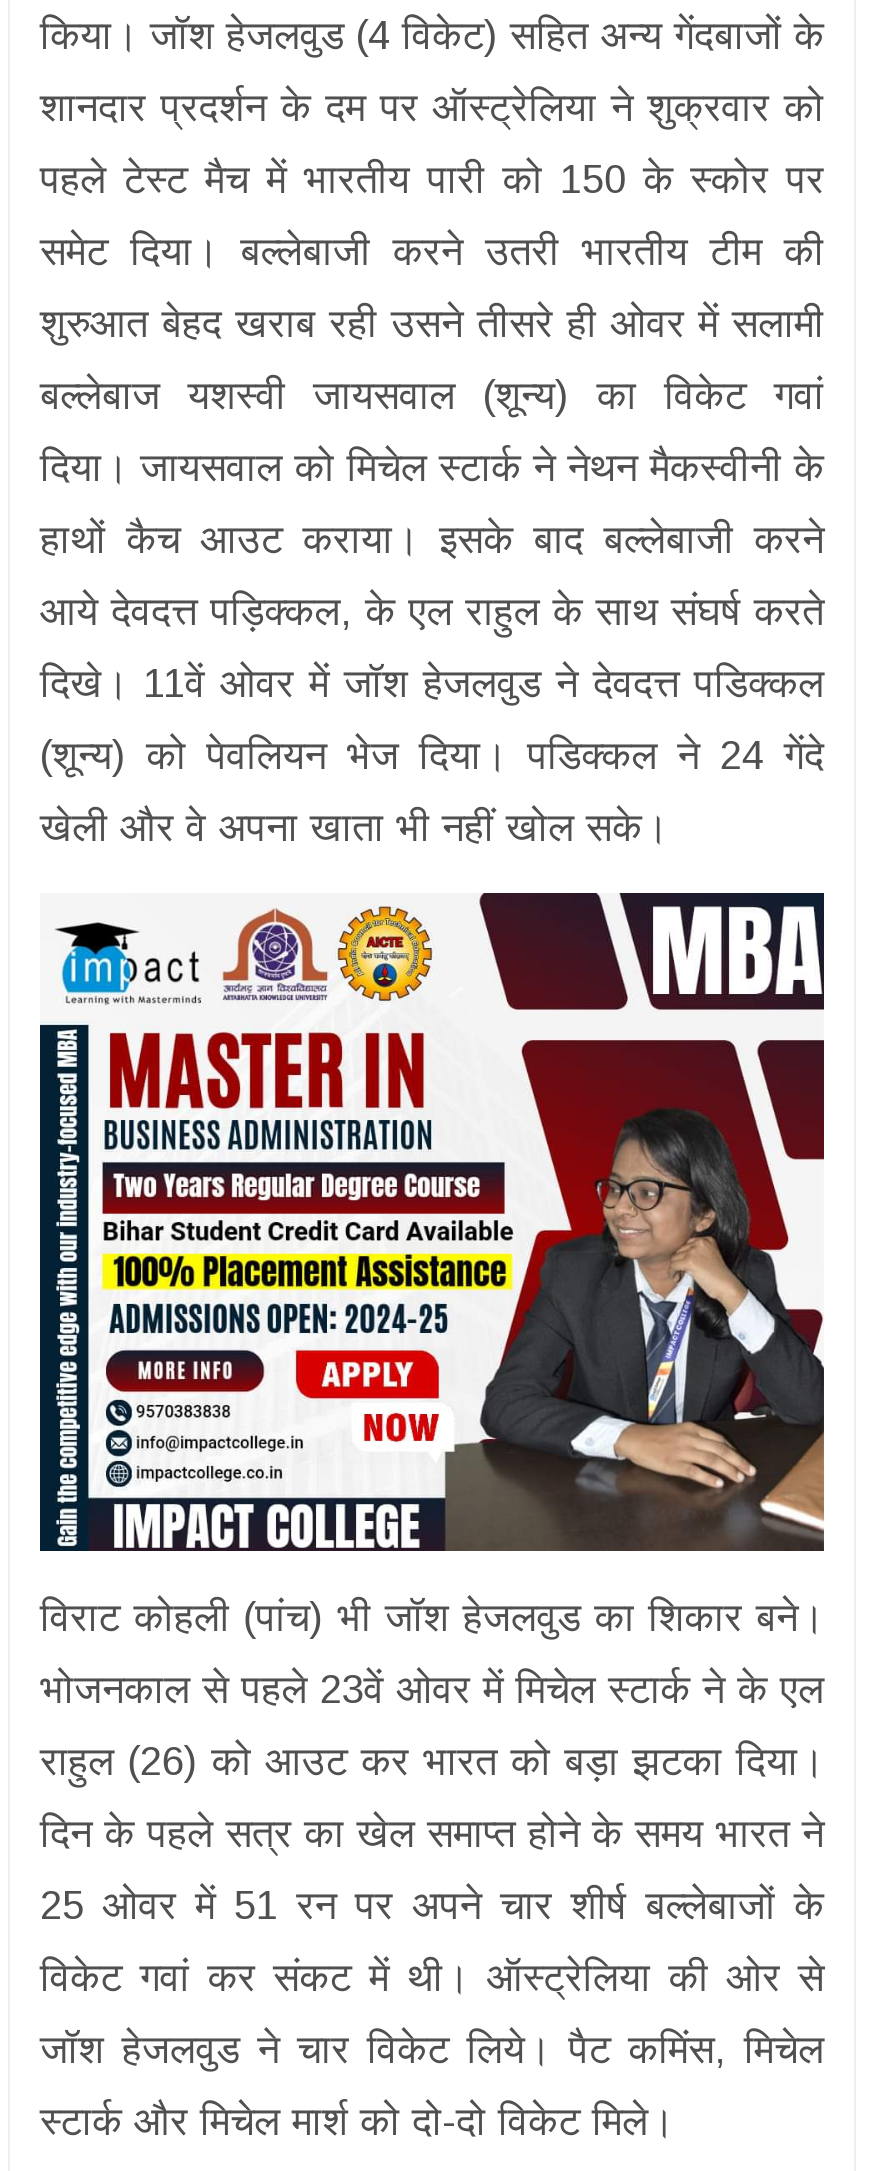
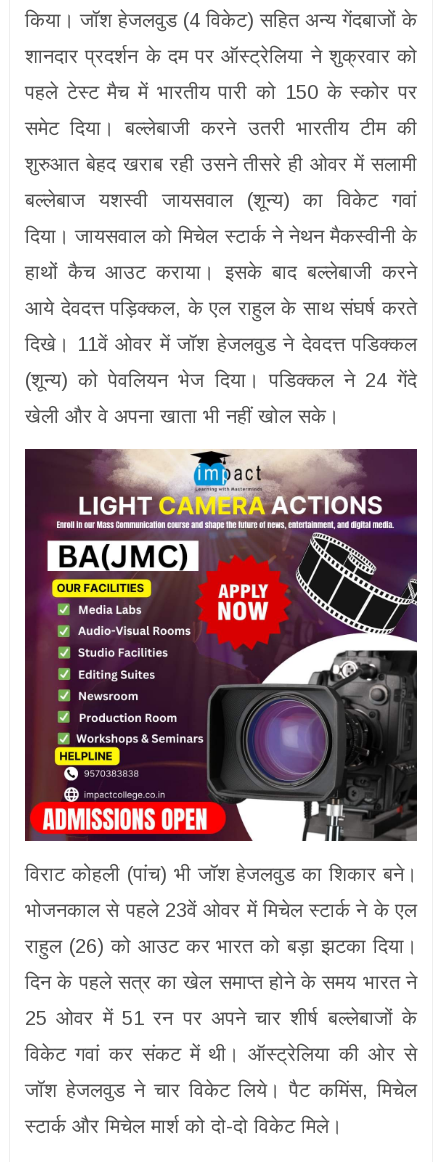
- [image]
+ [image]
